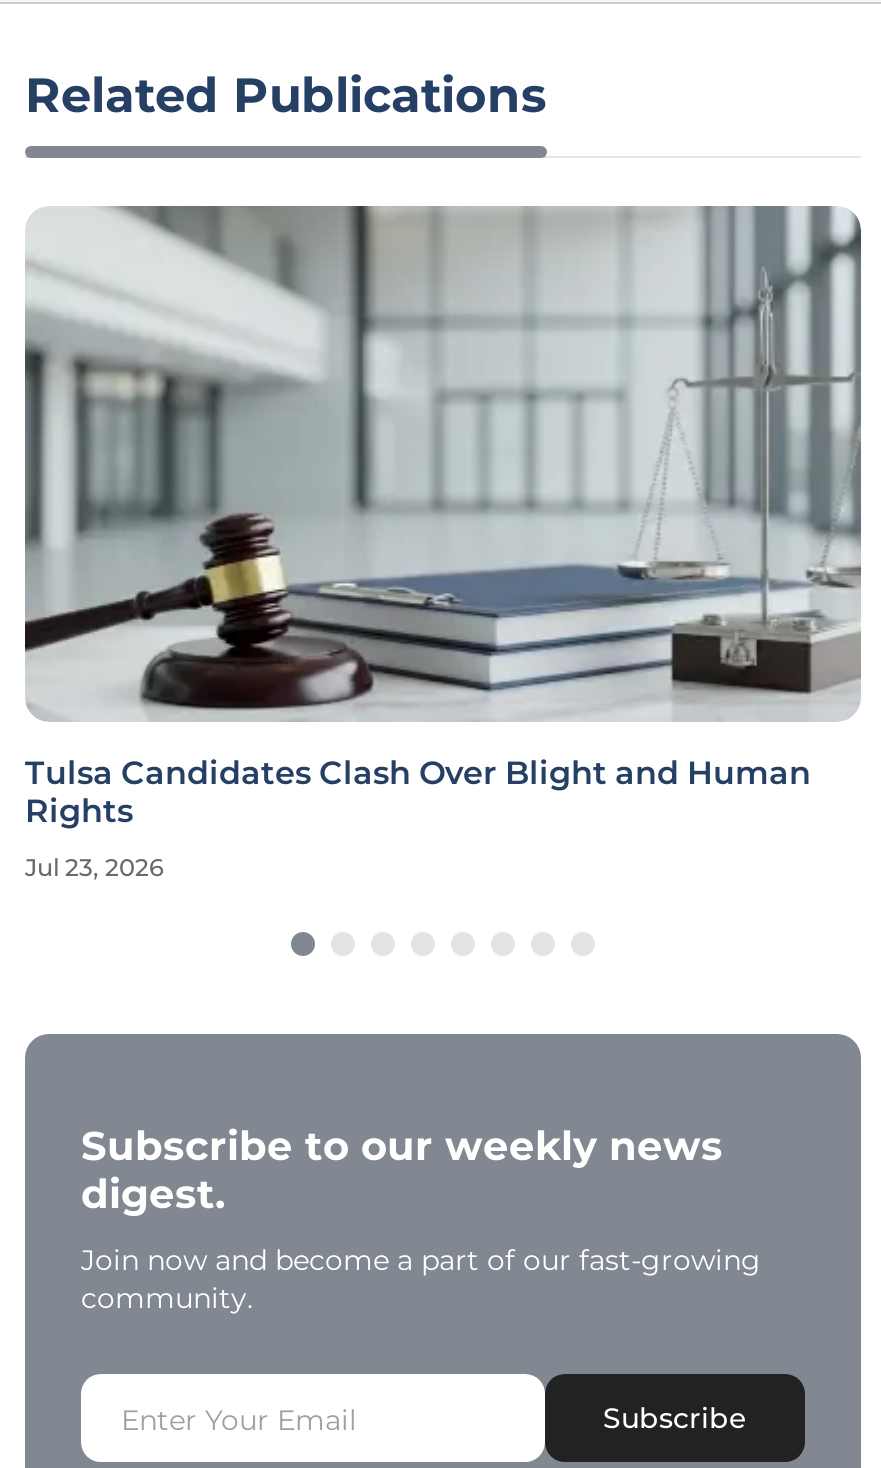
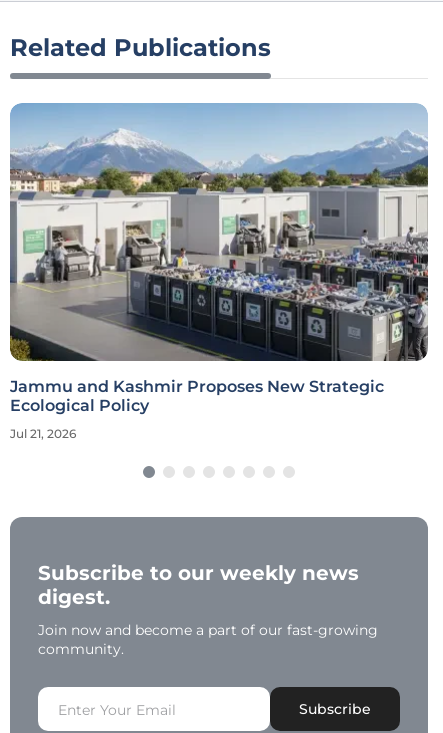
- [image]
- Tulsa Candidates Clash Over Blight and Human
- Rights
+ [image]
+ Jammu and Kashmir Proposes New Strategic
+ Ecological Policy

- Jul 23, 2026
+ Jul 21, 2026
